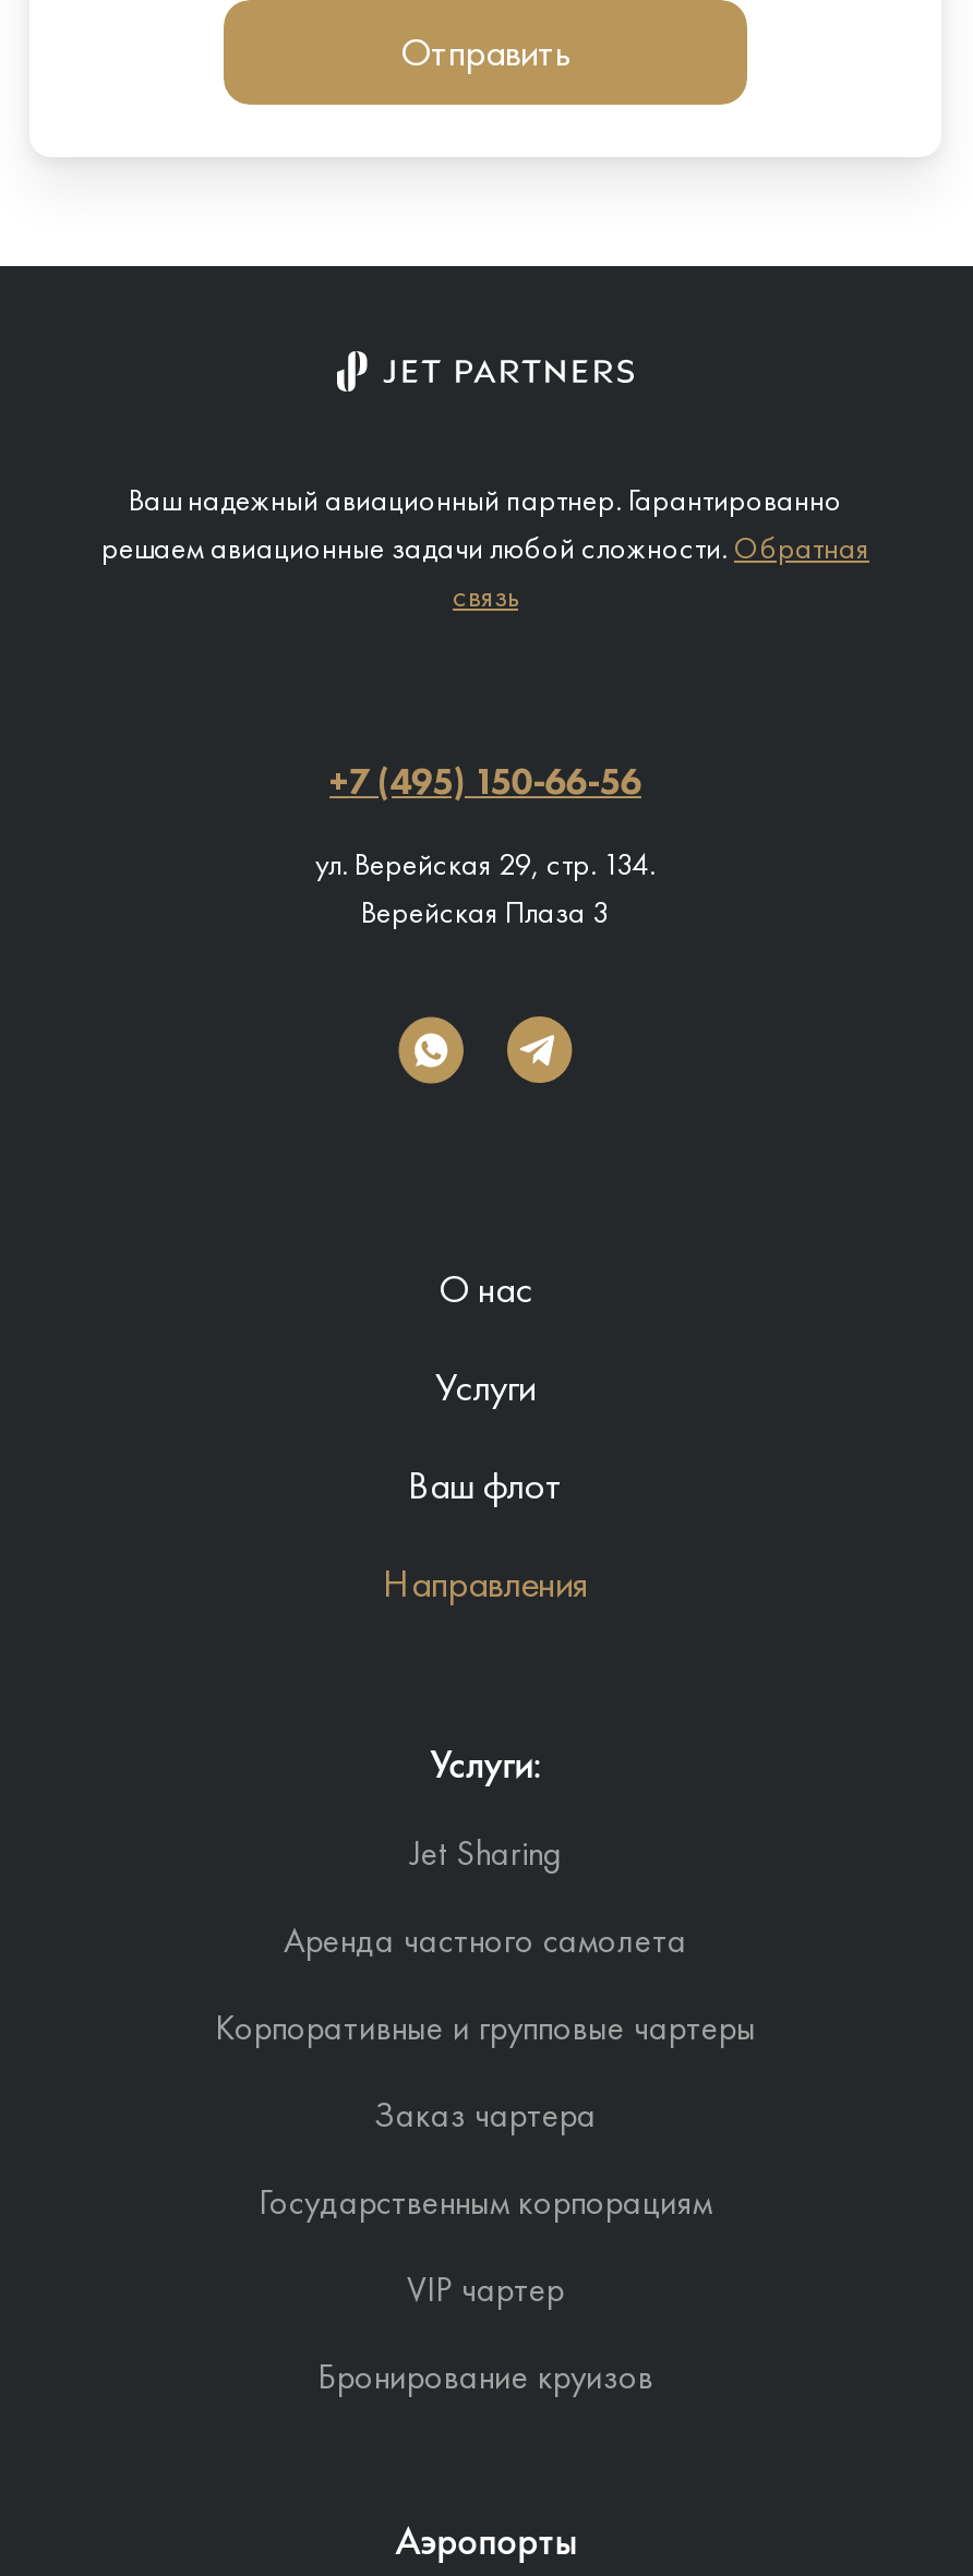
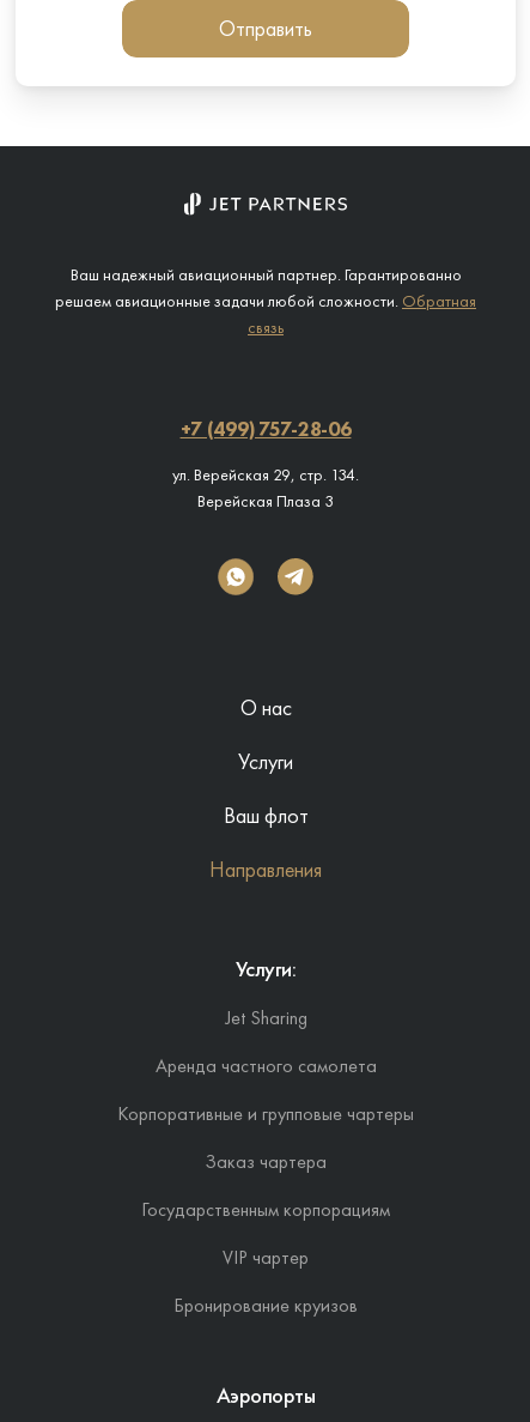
- +7 (495) 150-66-56
+ +7 (499) 757-28-06
